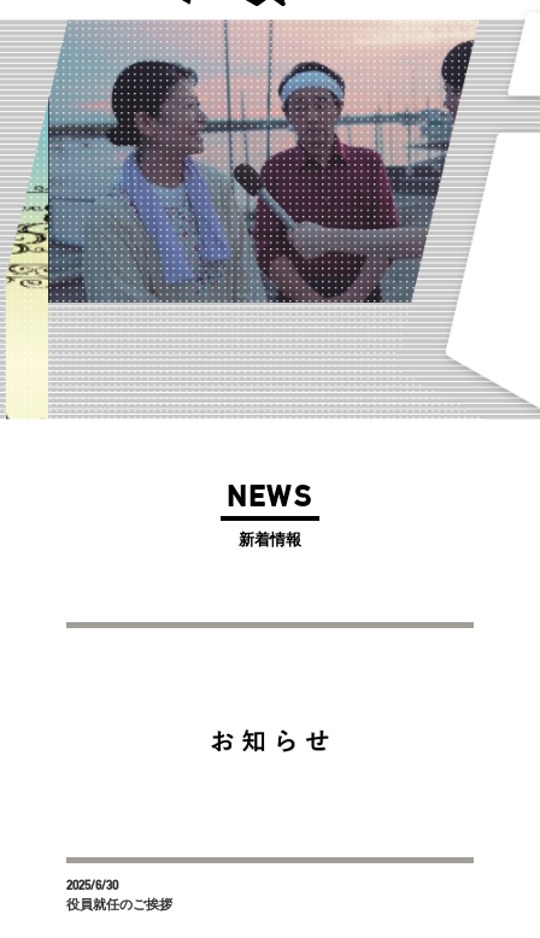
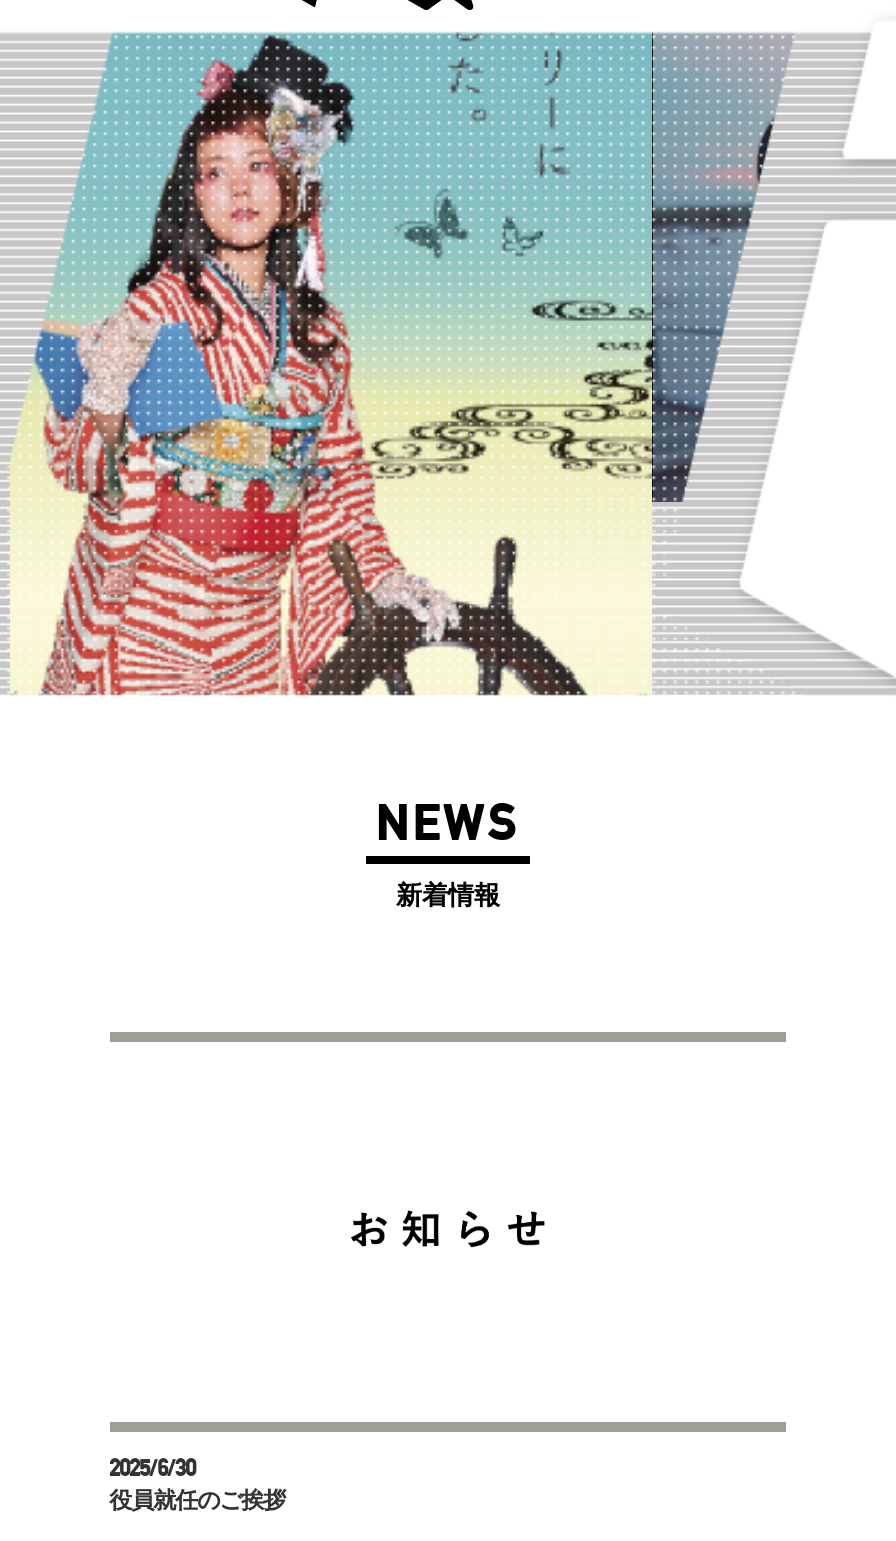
- [image]
+ [image]
